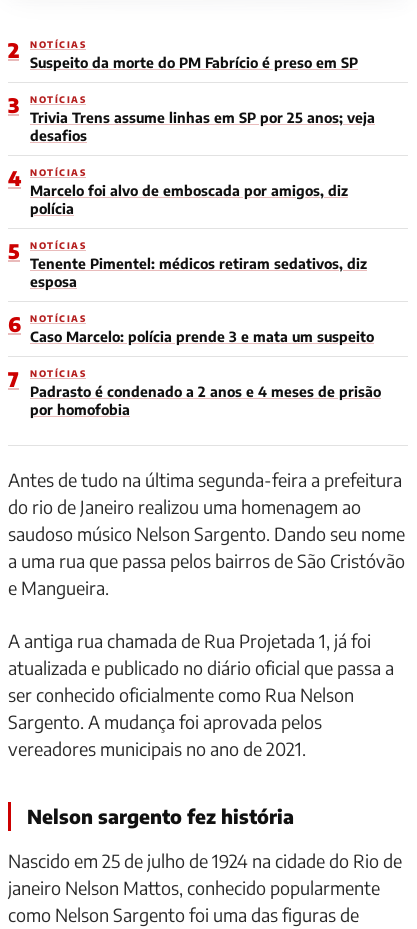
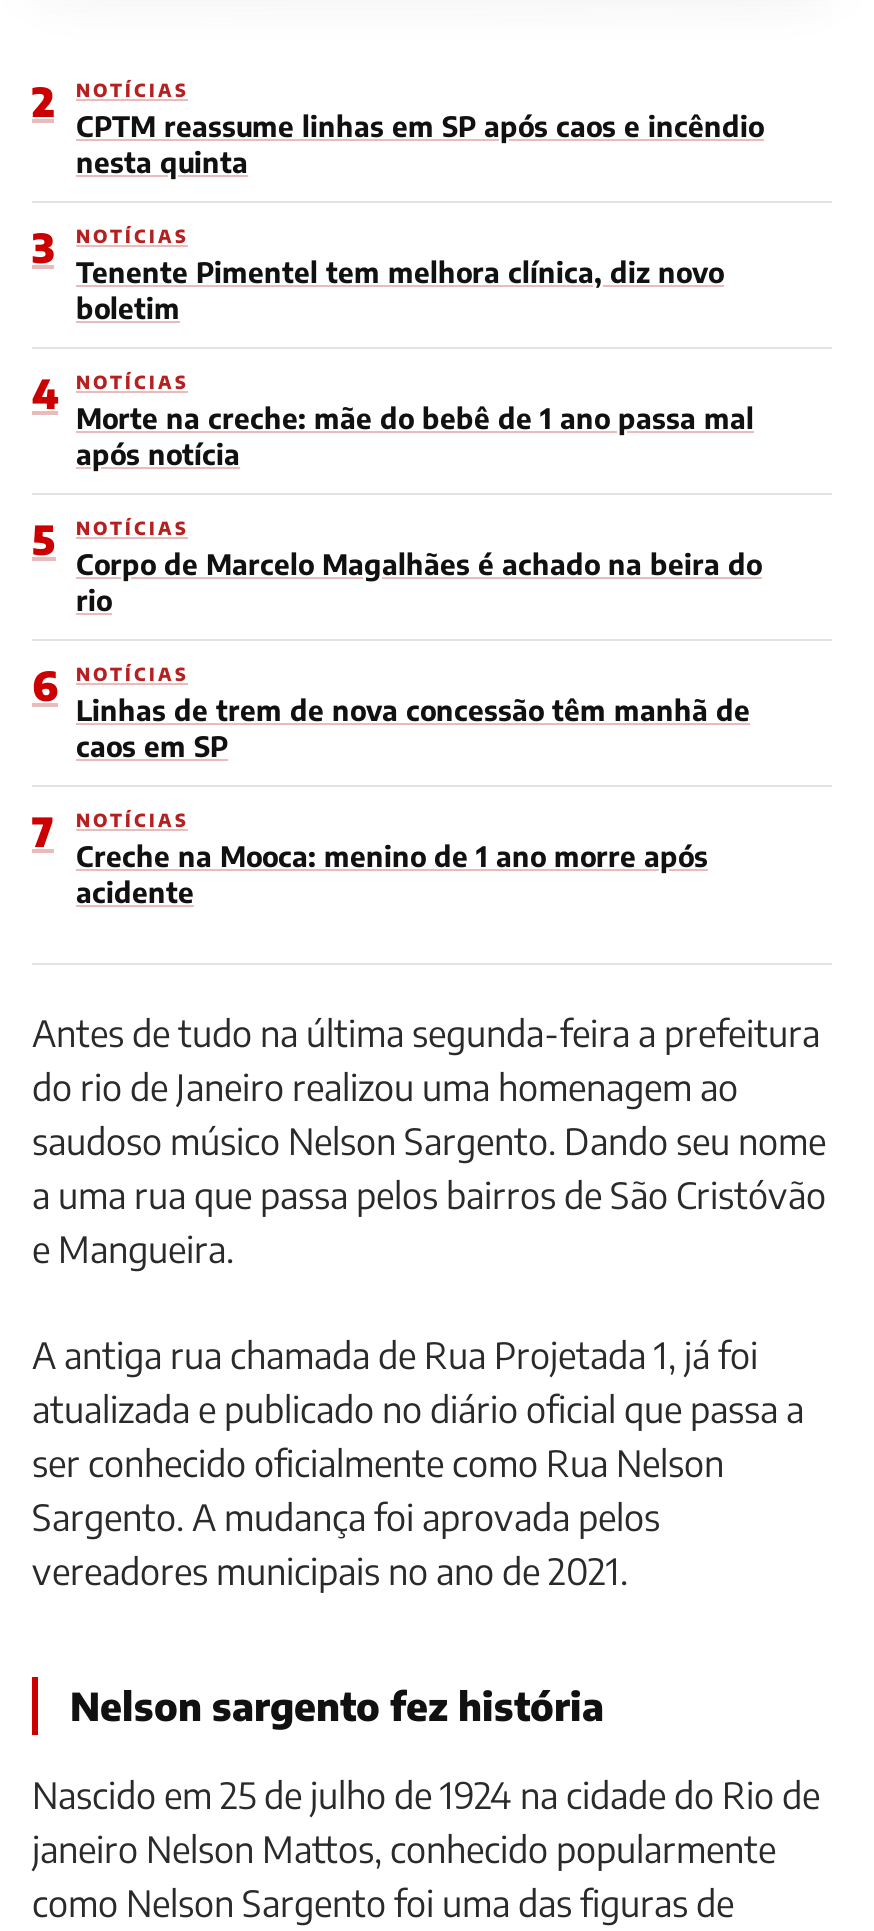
- Suspeito da morte do PM Fabrício é preso em SP
+ CPTM reassume linhas em SP após caos e incêndio
+ nesta quinta

- Trivia Trens assume linhas em SP por 25 anos; veja
- desafios
+ Tenente Pimentel tem melhora clínica, diz novo
+ boletim

- Marcelo foi alvo de emboscada por amigos, diz
- polícia
+ Morte na creche: mãe do bebê de 1 ano passa mal
+ após notícia

- Tenente Pimentel: médicos retiram sedativos, diz
- esposa
+ Corpo de Marcelo Magalhães é achado na beira do
+ rio

- Caso Marcelo: polícia prende 3 e mata um suspeito
+ Linhas de trem de nova concessão têm manhã de
+ caos em SP

- Padrasto é condenado a 2 anos e 4 meses de prisão
- por homofobia
+ Creche na Mooca: menino de 1 ano morre após
+ acidente
